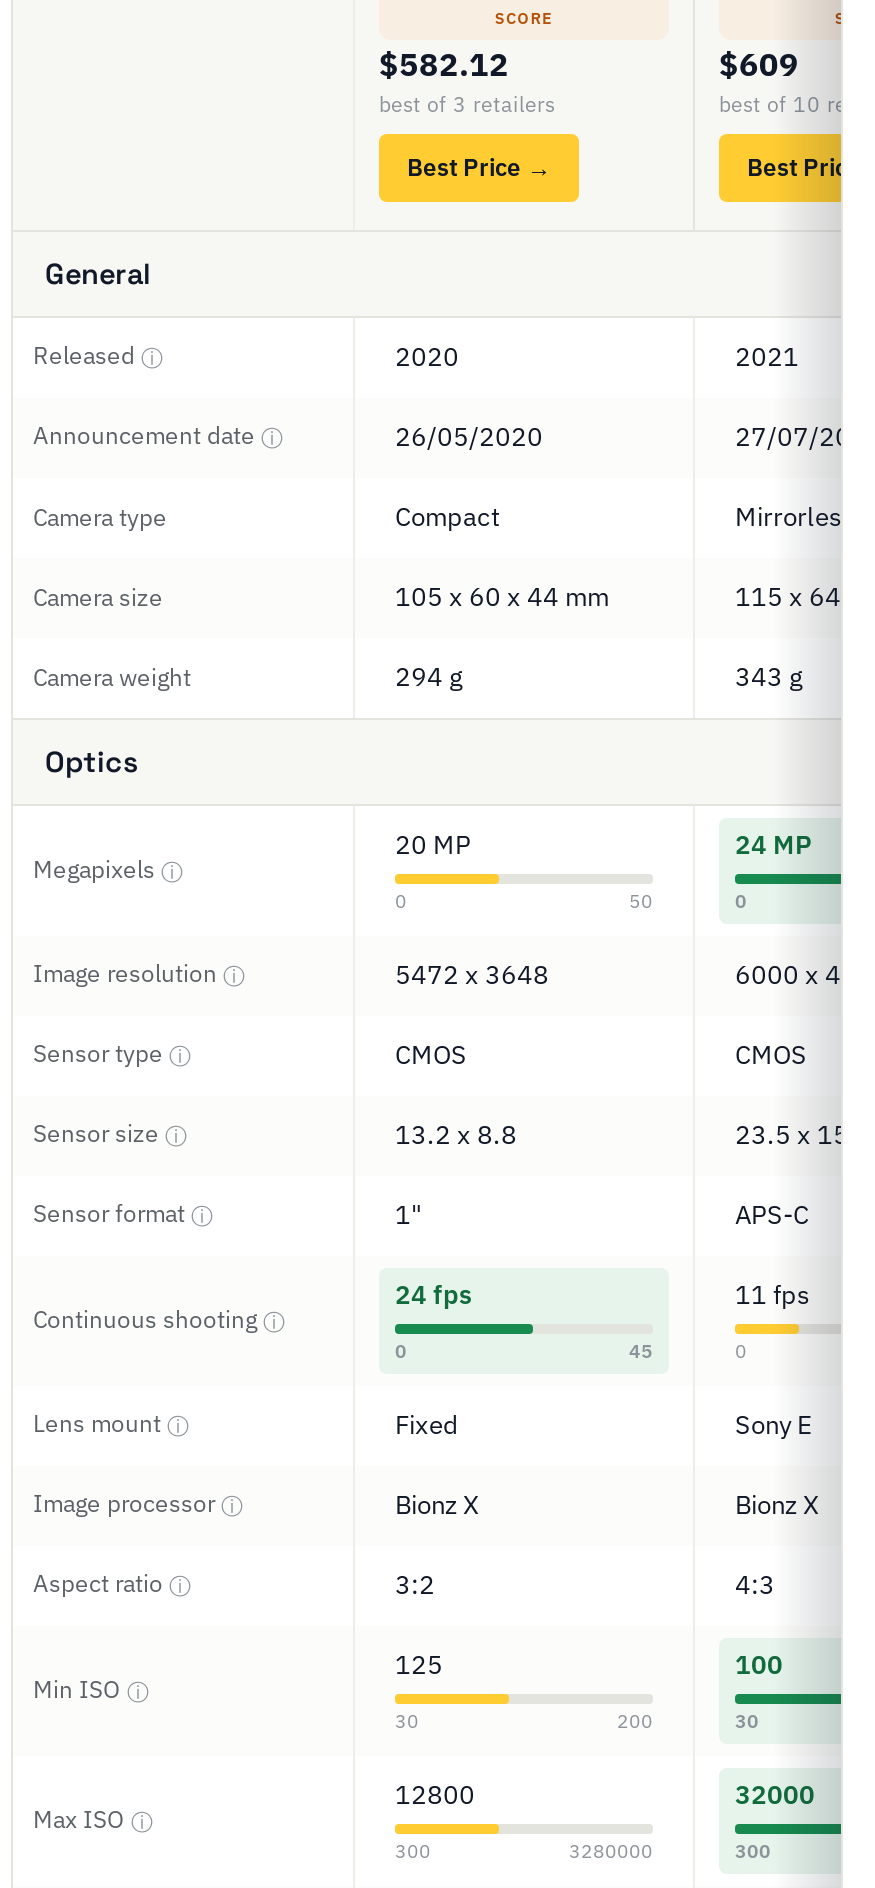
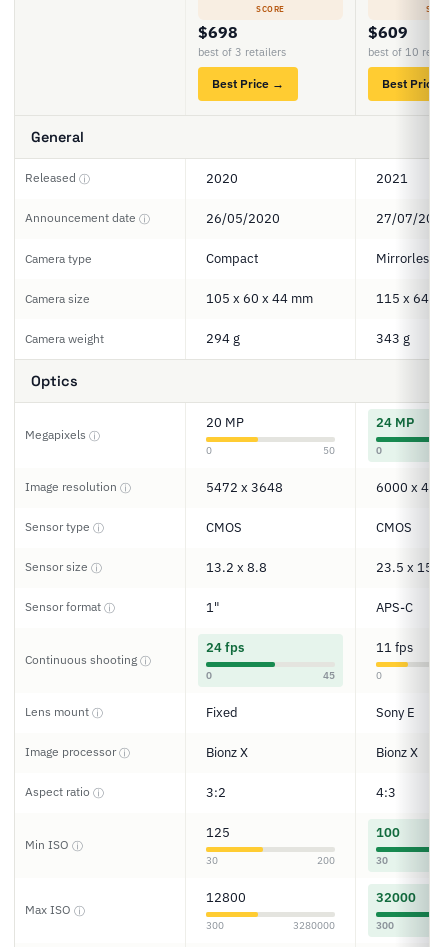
- $582.12
+ $698
